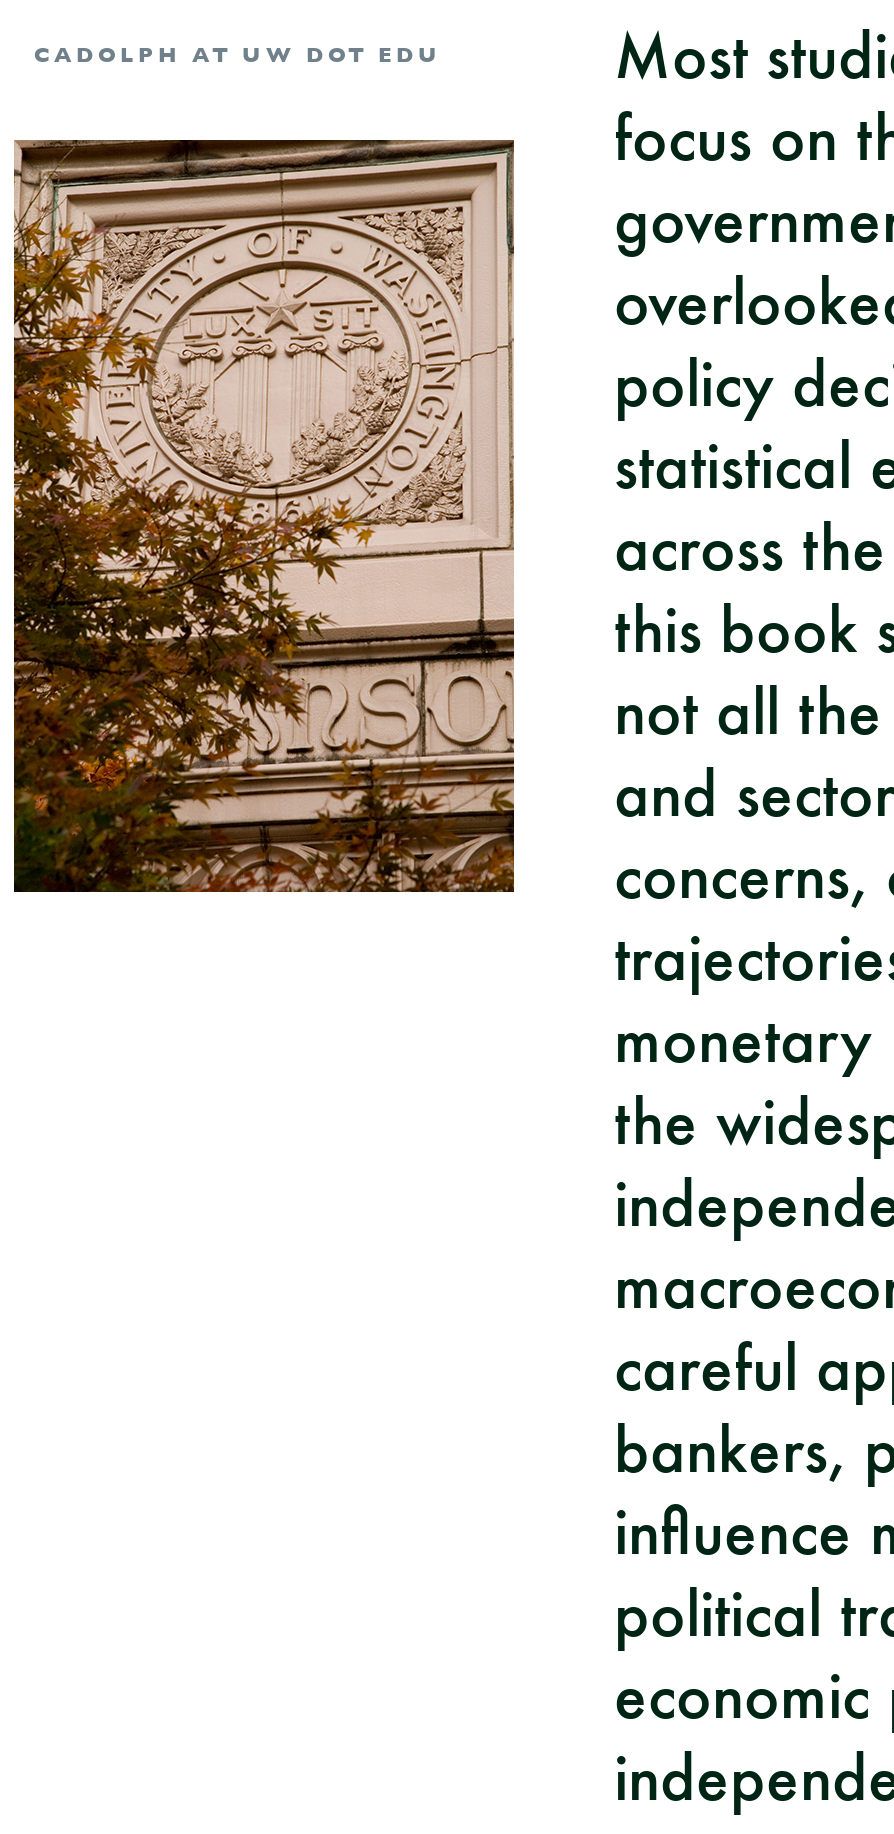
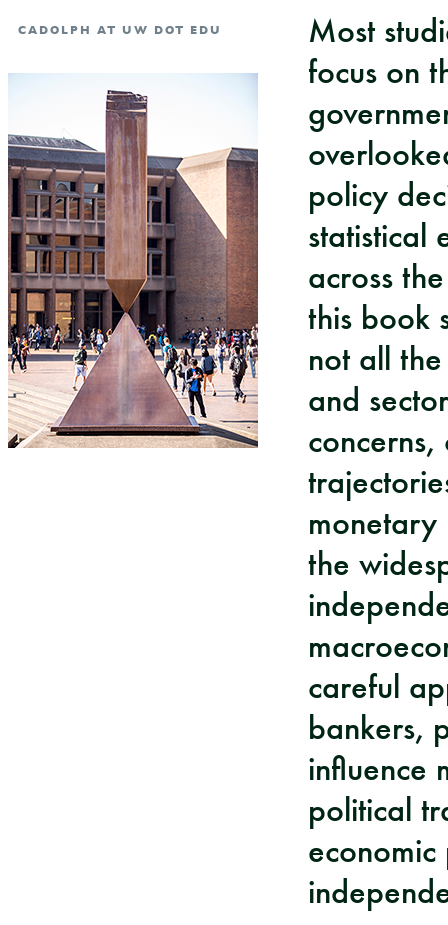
- [image]
+ [image]
